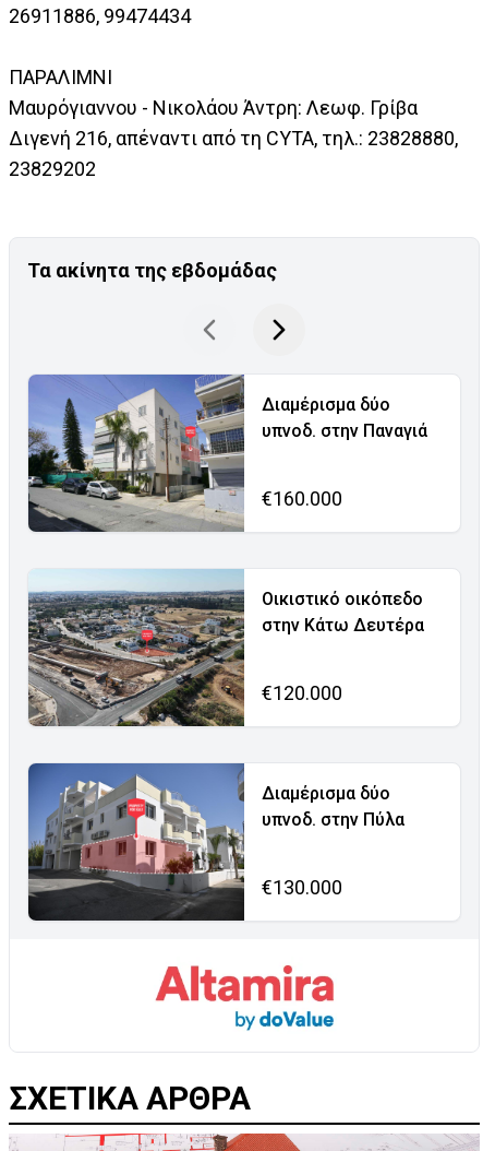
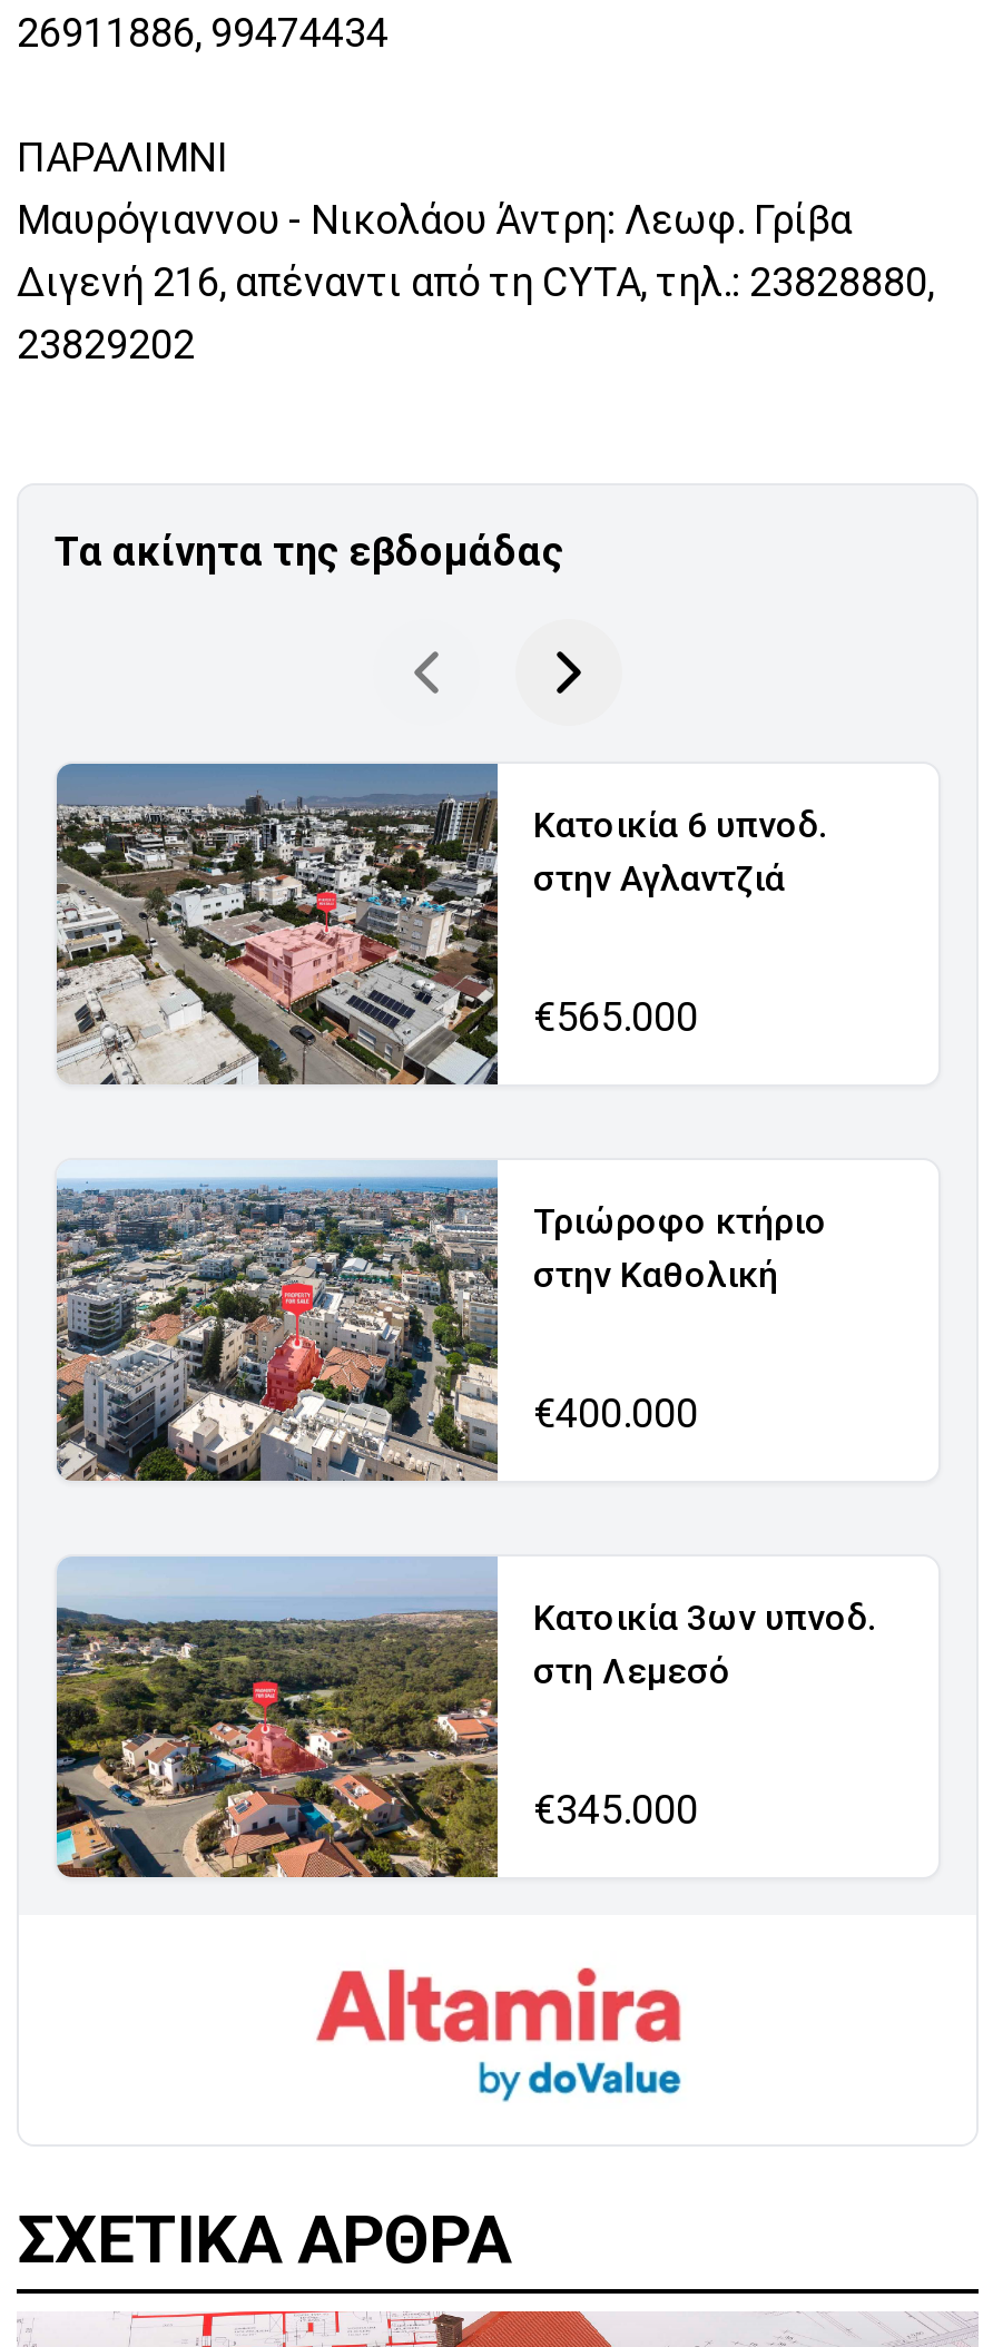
- [image]
- Διαμέρισμα δύο
- υπνοδ. στην Παναγιά
+ [image]
+ Κατοικία 6 υπνοδ.
+ στην Αγλαντζιά

- €160.000
+ €565.000

- [image]
- Οικιστικό οικόπεδο
- στην Κάτω Δευτέρα
+ [image]
+ Τριώροφο κτήριο
+ στην Καθολική

- €120.000
+ €400.000

- [image]
- Διαμέρισμα δύο
- υπνοδ. στην Πύλα
+ [image]
+ Κατοικία 3ων υπνοδ.
+ στη Λεμεσό

- €130.000
+ €345.000
